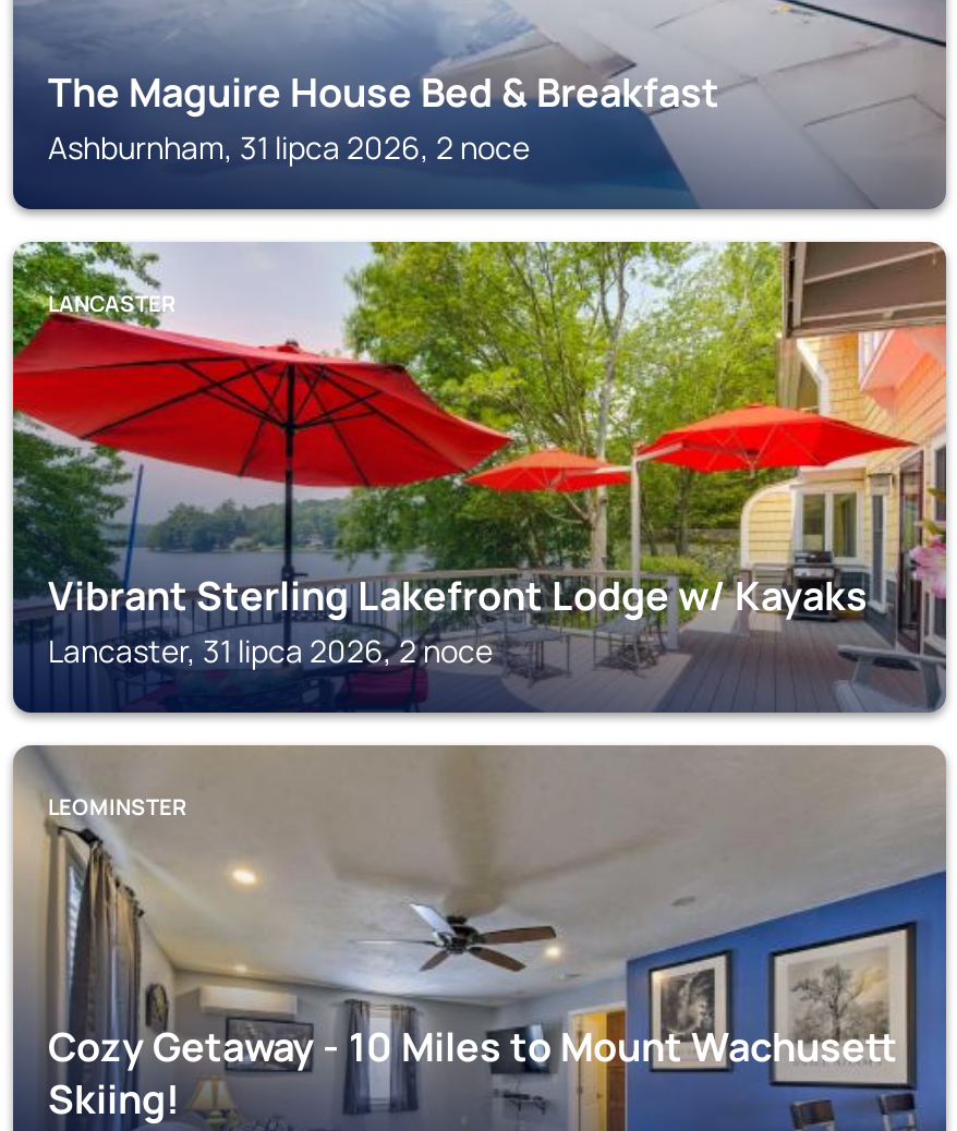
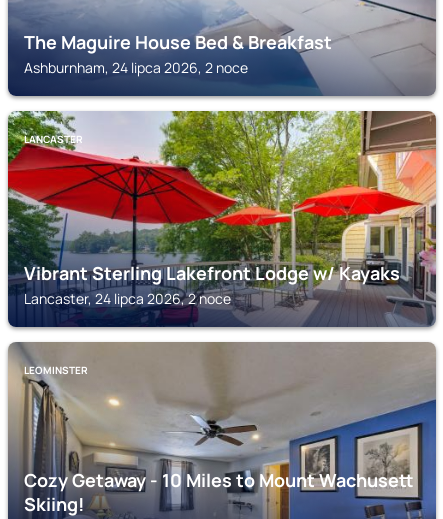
- Ashburnham, 31 lipca 2026, 2 noce
+ Ashburnham, 24 lipca 2026, 2 noce

- Lancaster, 31 lipca 2026, 2 noce
+ Lancaster, 24 lipca 2026, 2 noce
